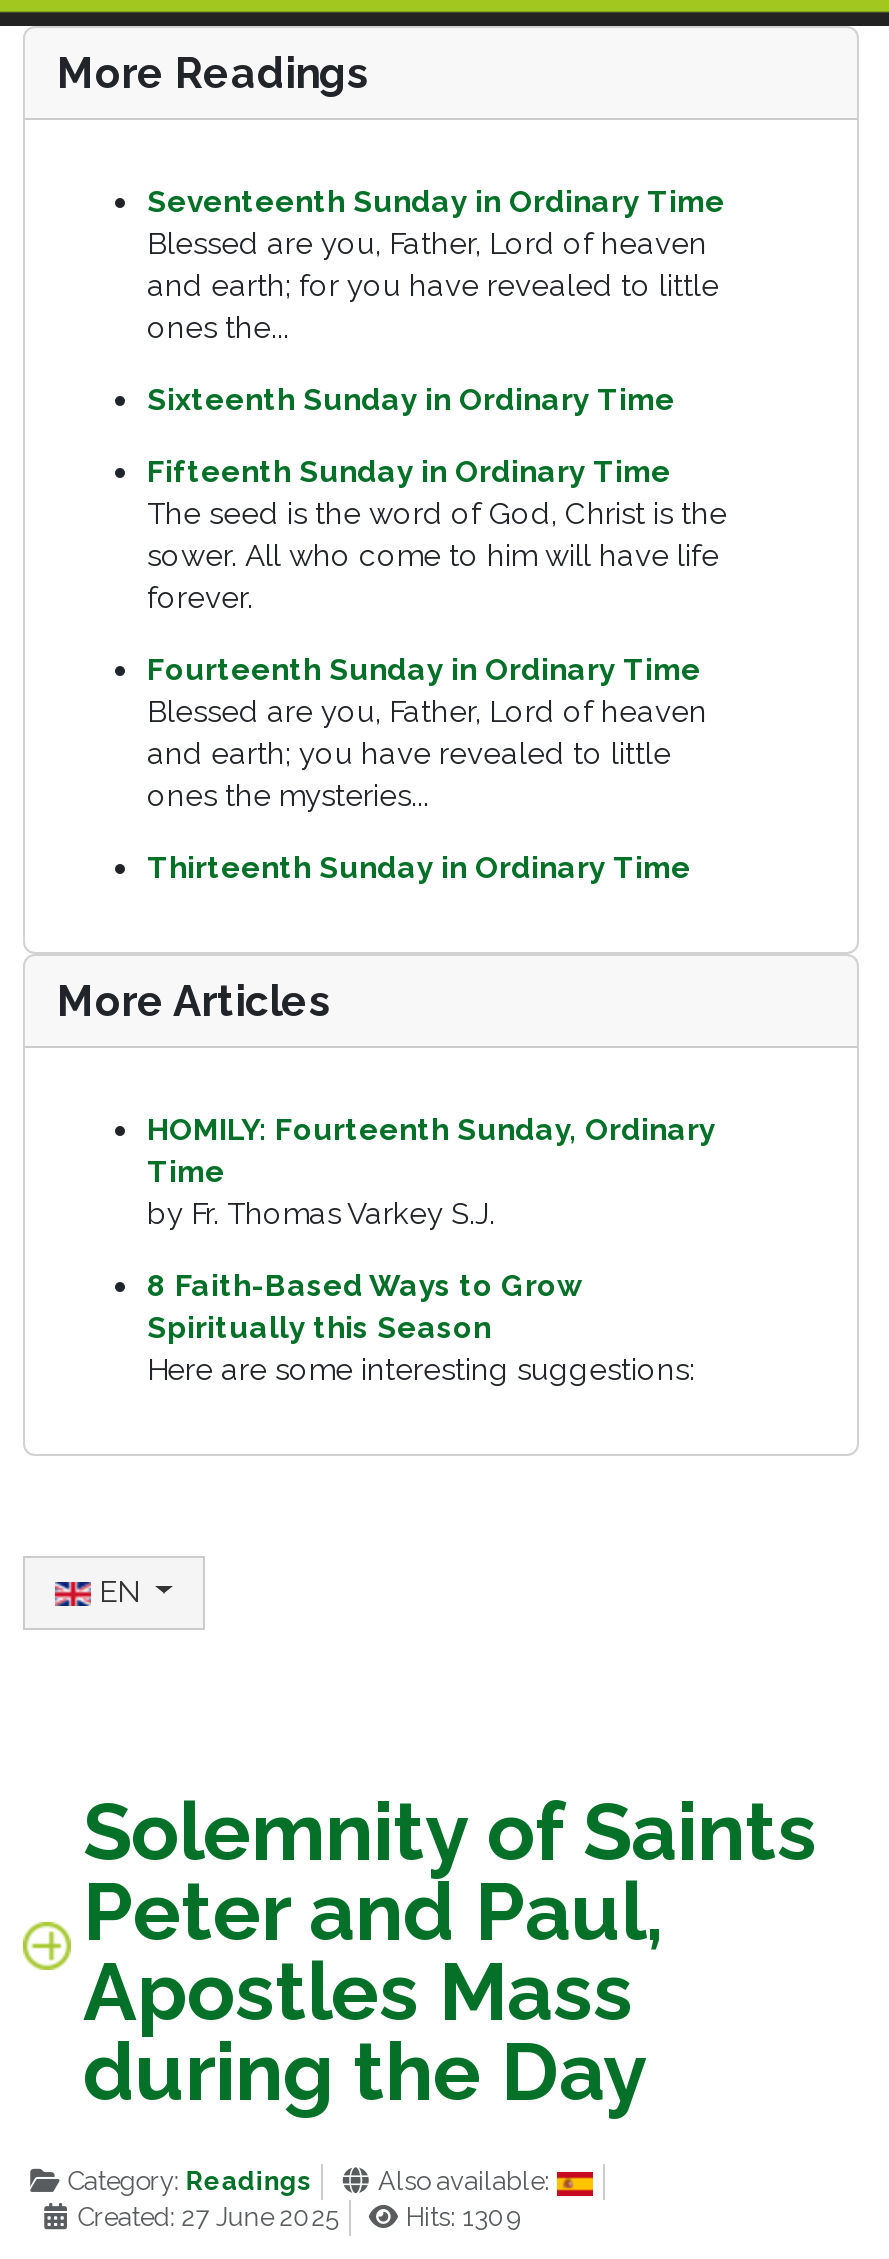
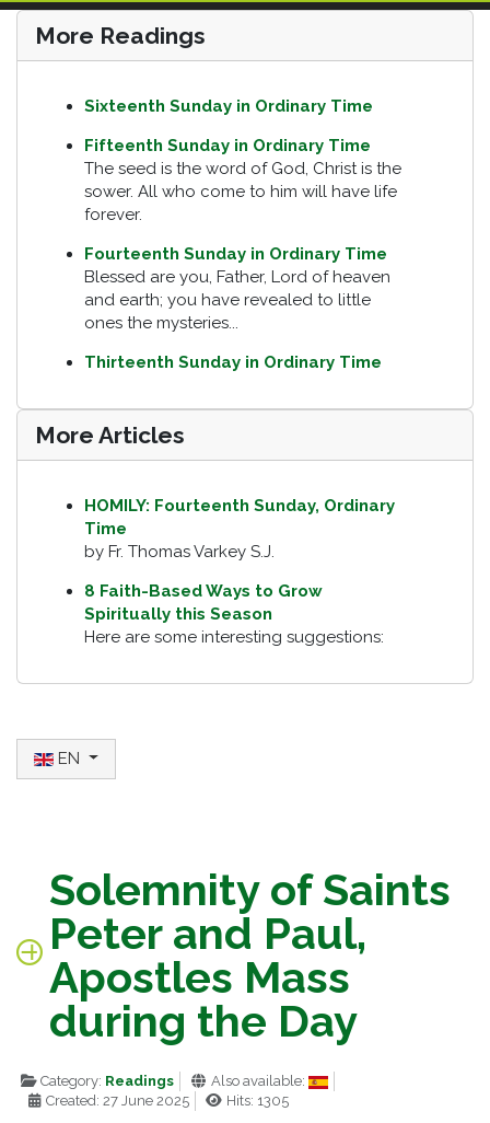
- Seventeenth Sunday in Ordinary Time
- Blessed are you, Father, Lord of heaven
- and earth; for you have revealed to little
- ones the...

- Hits: 1309
+ Hits: 1305
